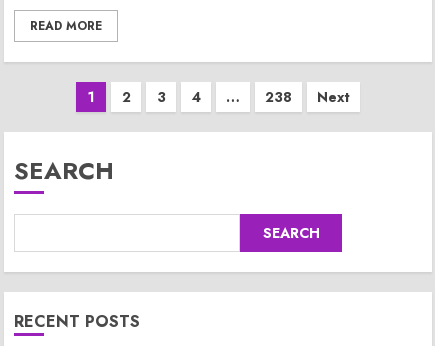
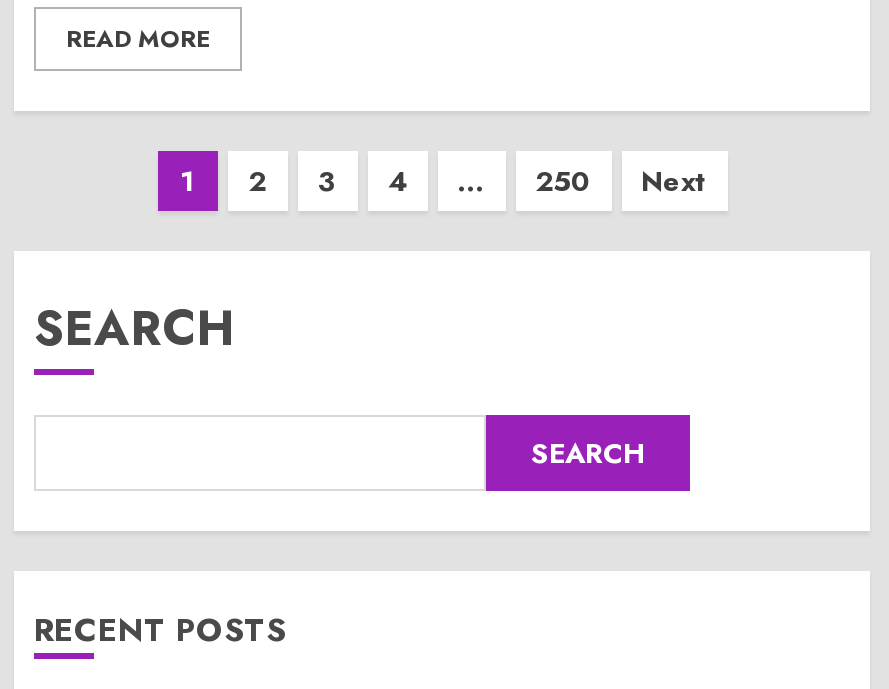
- 238
+ 250
